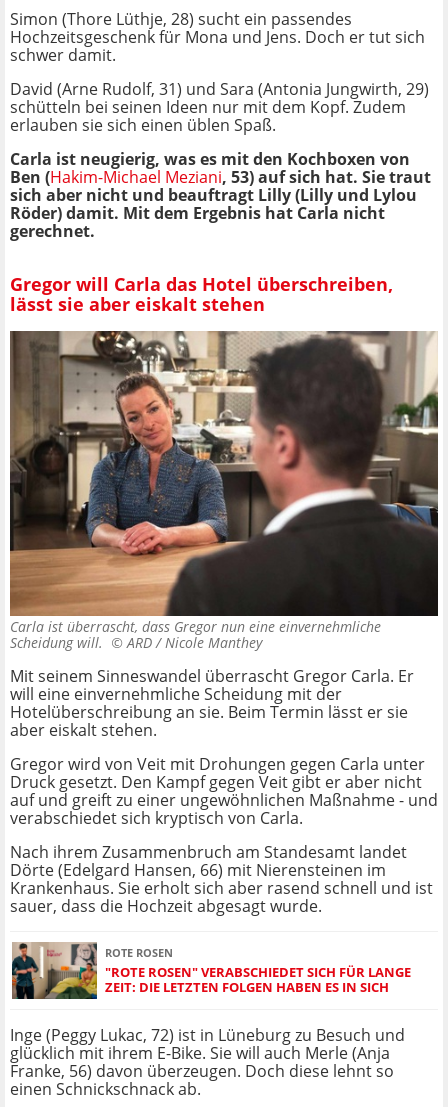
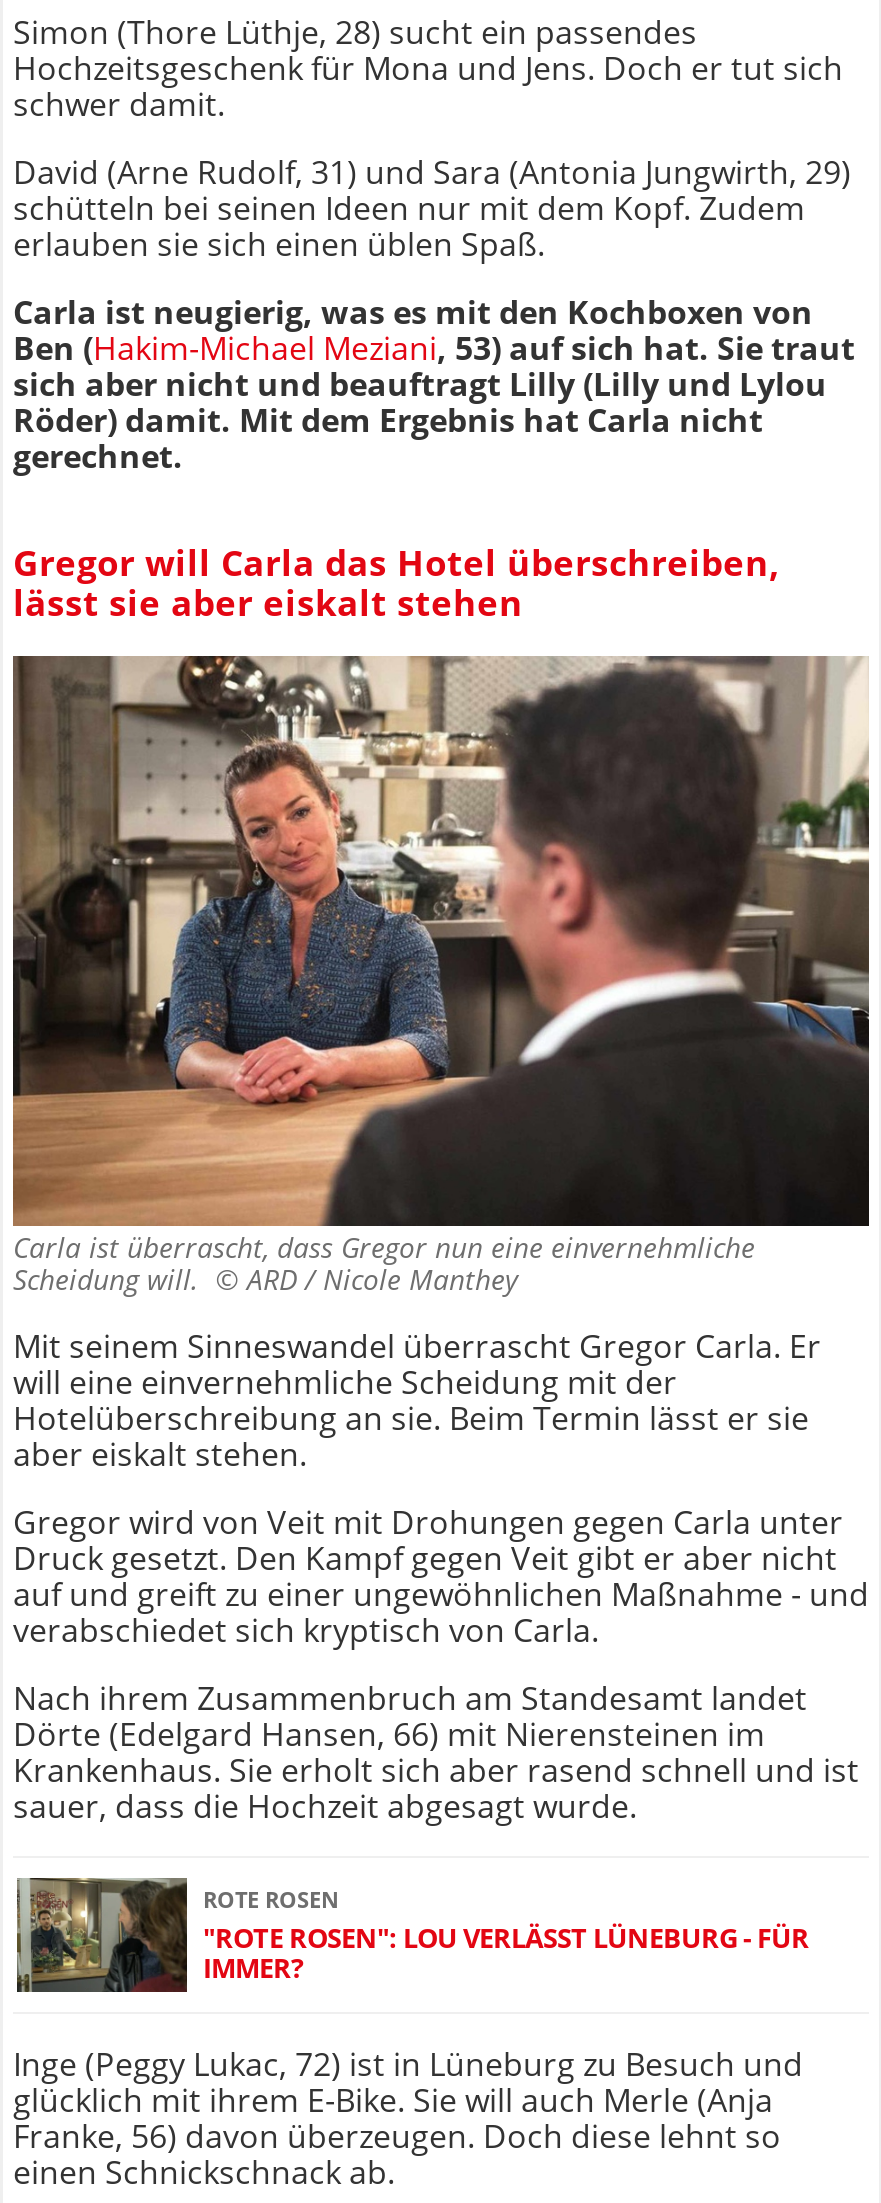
- [image]
- "ROTE ROSEN" VERABSCHIEDET SICH FÜR LANGE
- ZEIT: DIE LETZTEN FOLGEN HABEN ES IN SICH
+ [image]
+ "ROTE ROSEN": LOU VERLÄSST LÜNEBURG - FÜR
+ IMMER?
